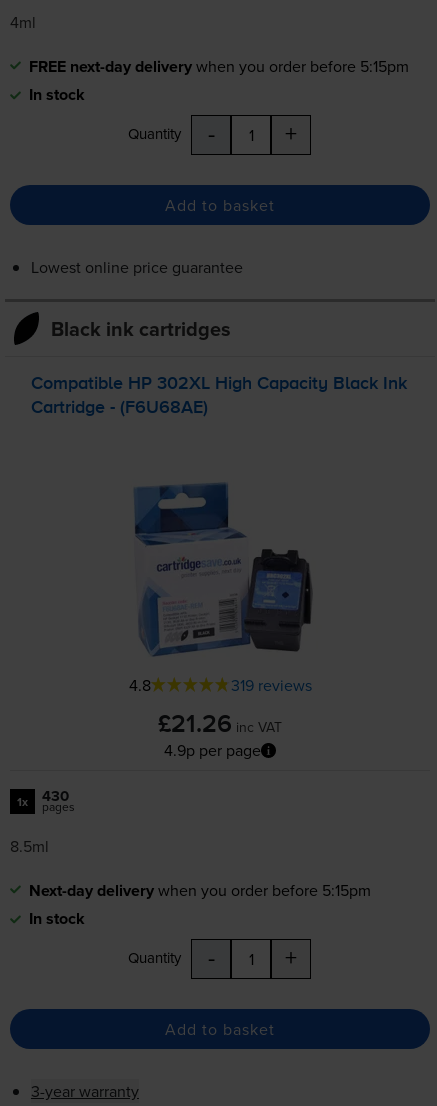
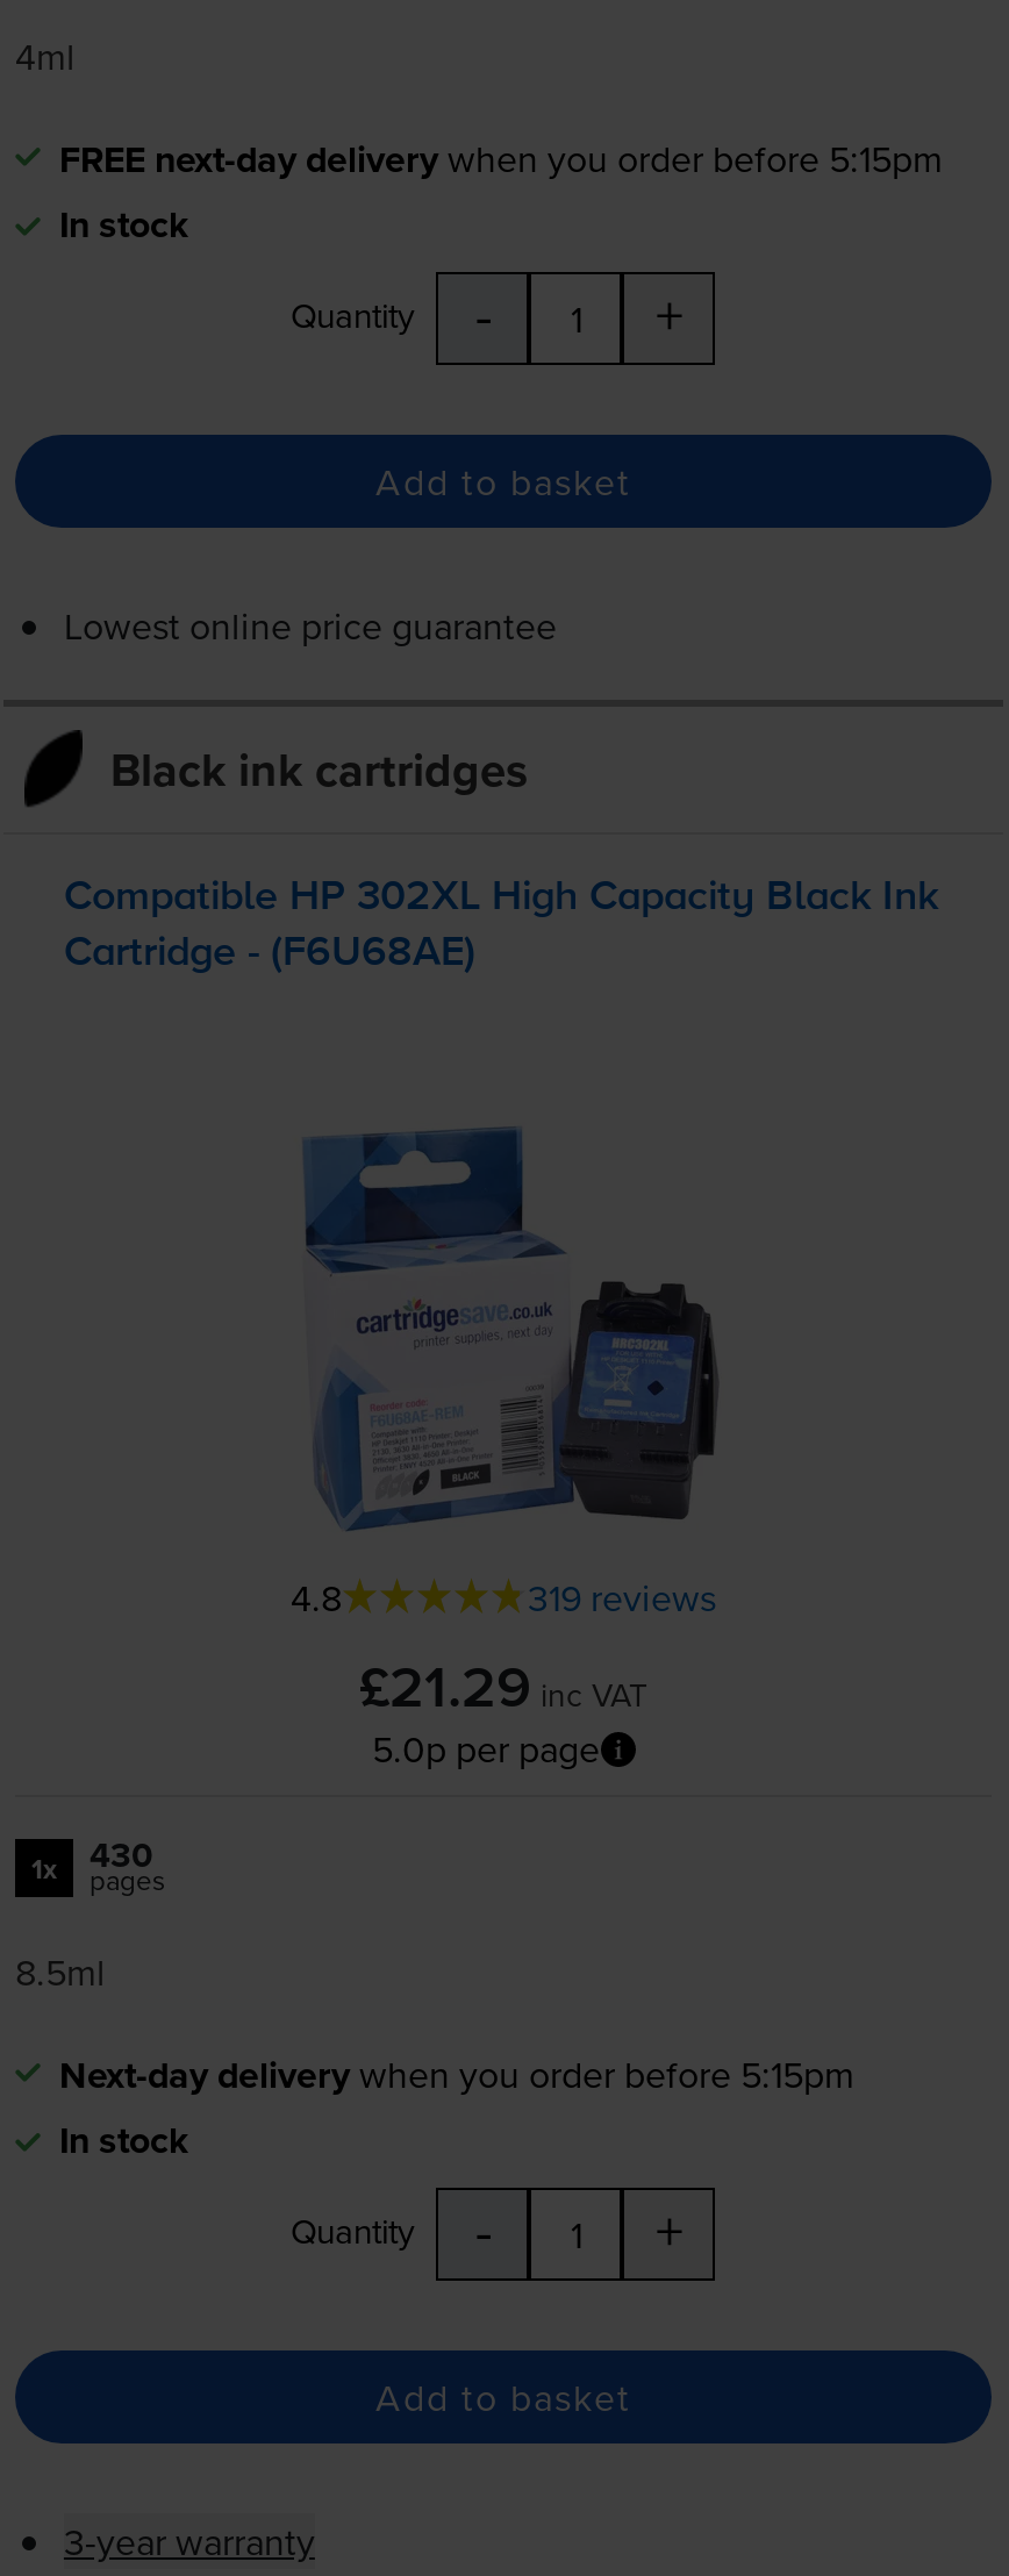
- £21.26 inc VAT
+ £21.29 inc VAT

- 4.9p per page
+ 5.0p per page
